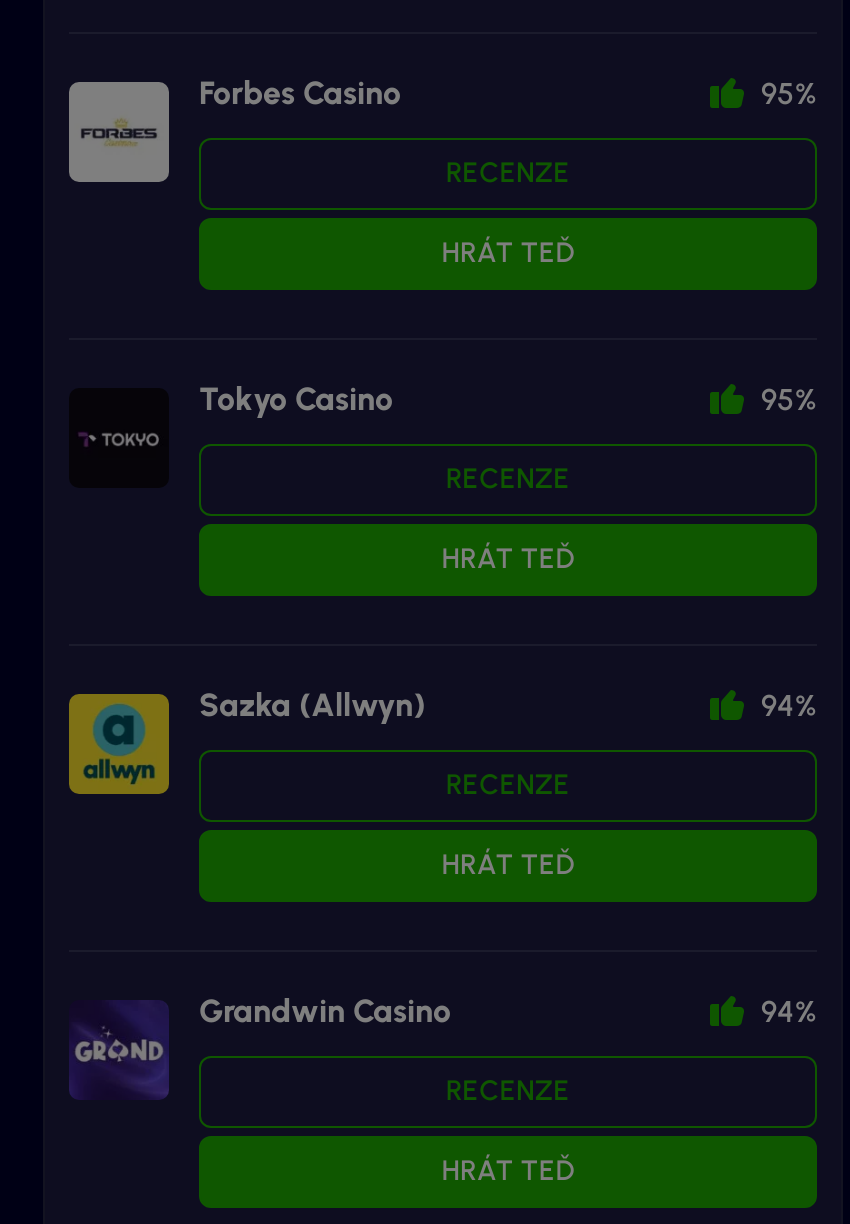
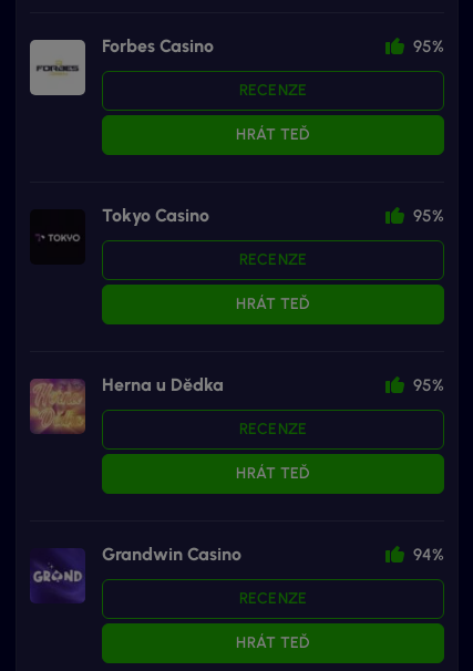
- [image]
- Sazka (Allwyn)
- 94%
+ [image]
+ Herna u Dědka
+ 95%
